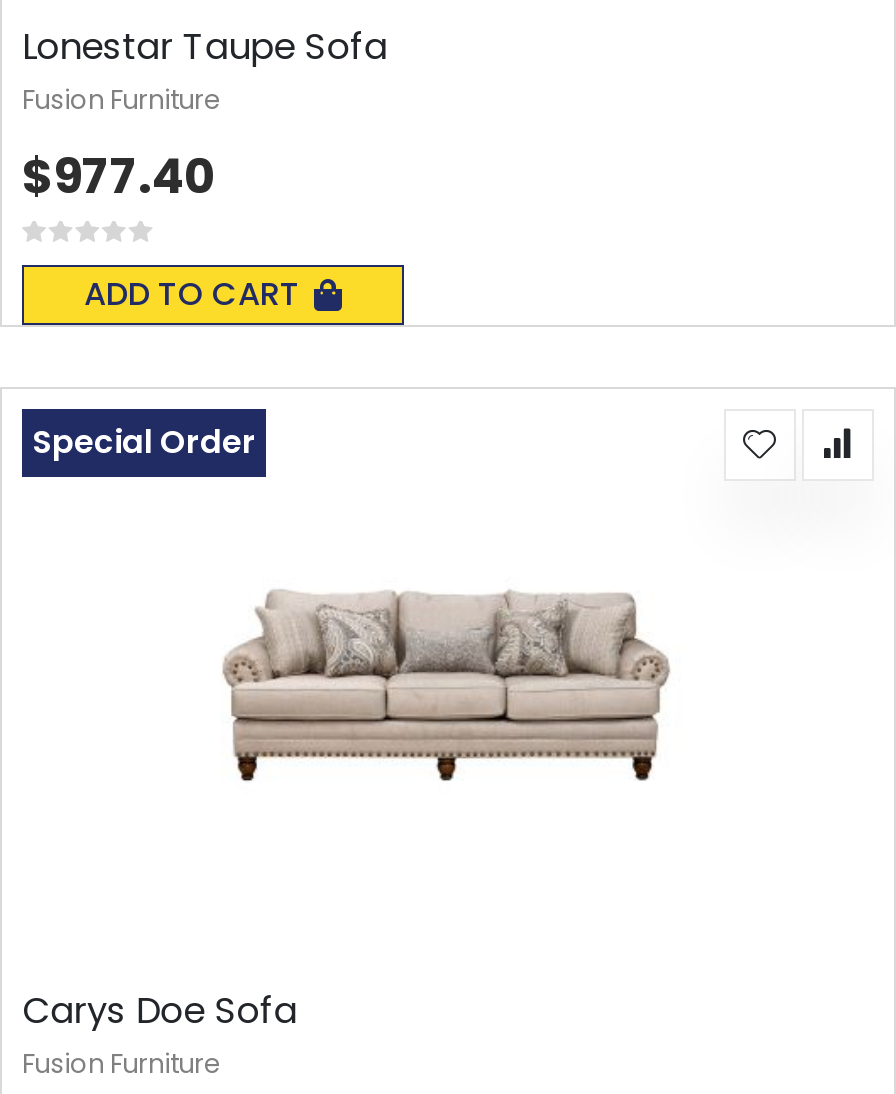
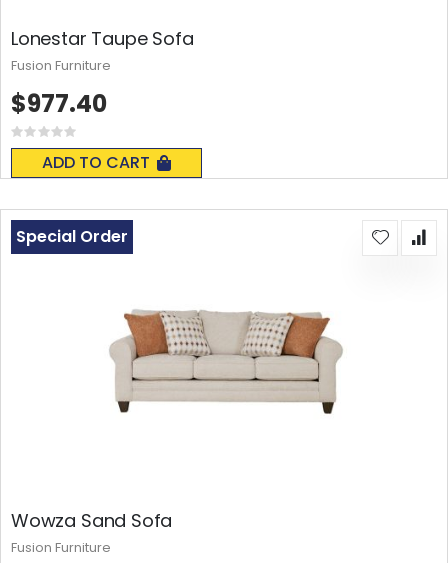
- [image]
+ [image]

- Carys Doe Sofa
+ Wowza Sand Sofa
